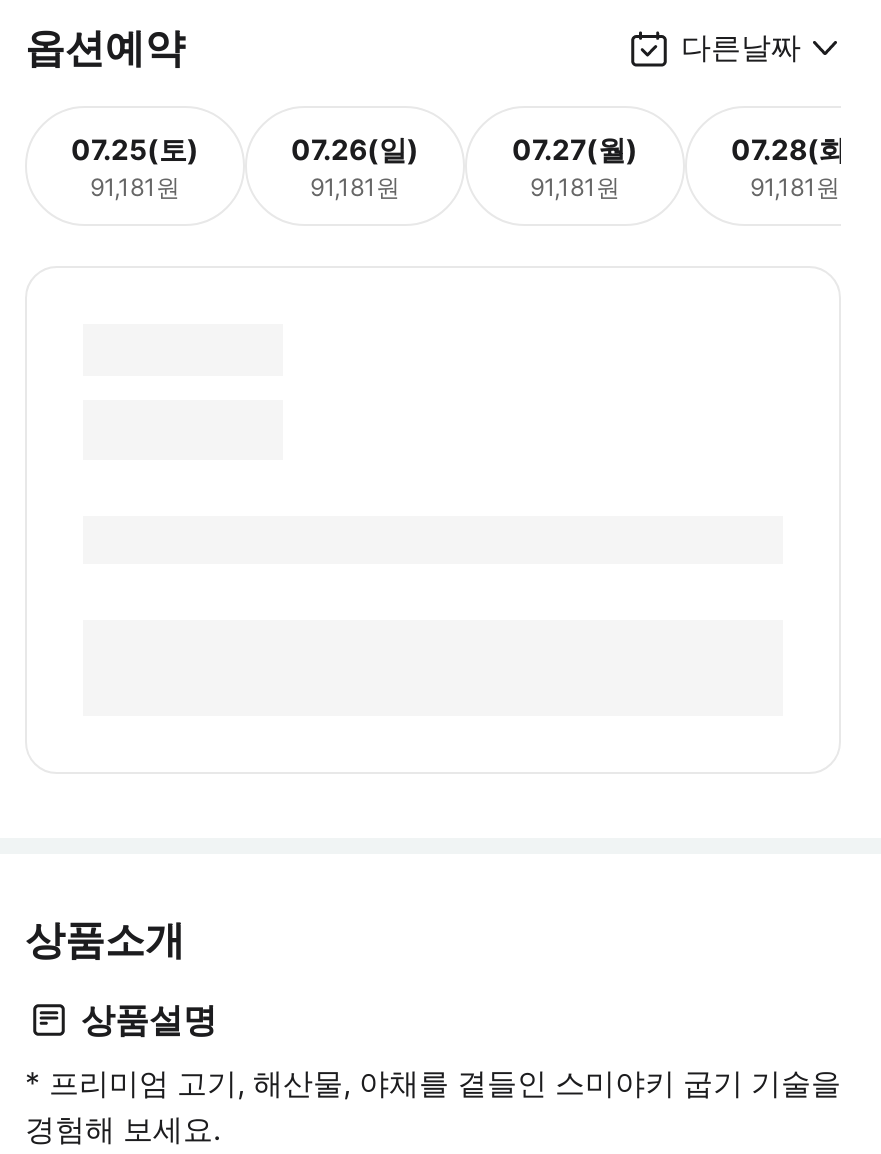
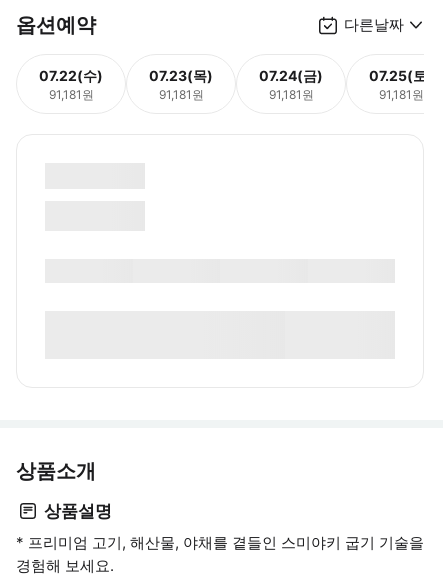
- 07.25(토)
+ 07.22(수)

- 07.26(일)
+ 07.23(목)

- 07.27(월)
+ 07.24(금)

- 07.28(화)
+ 07.25(토)
